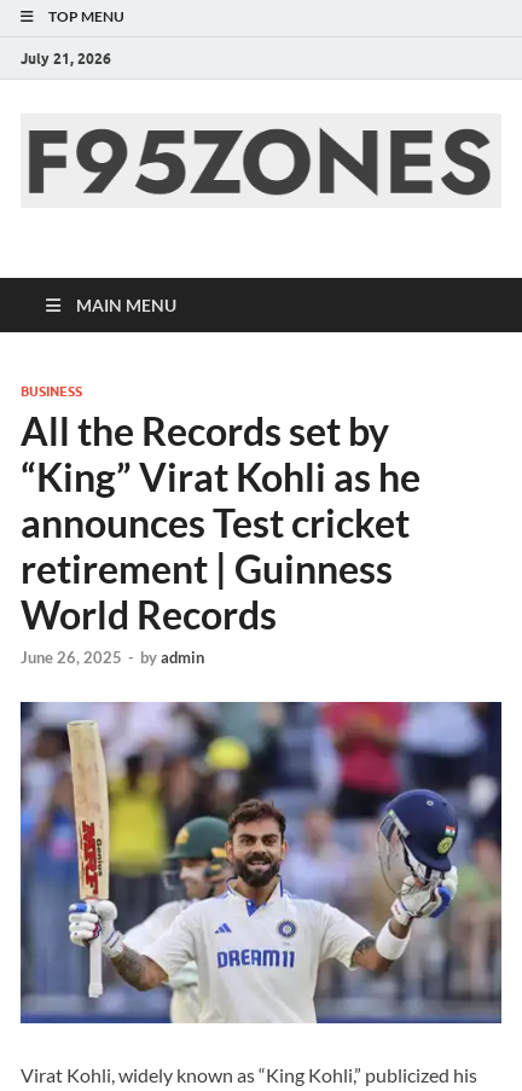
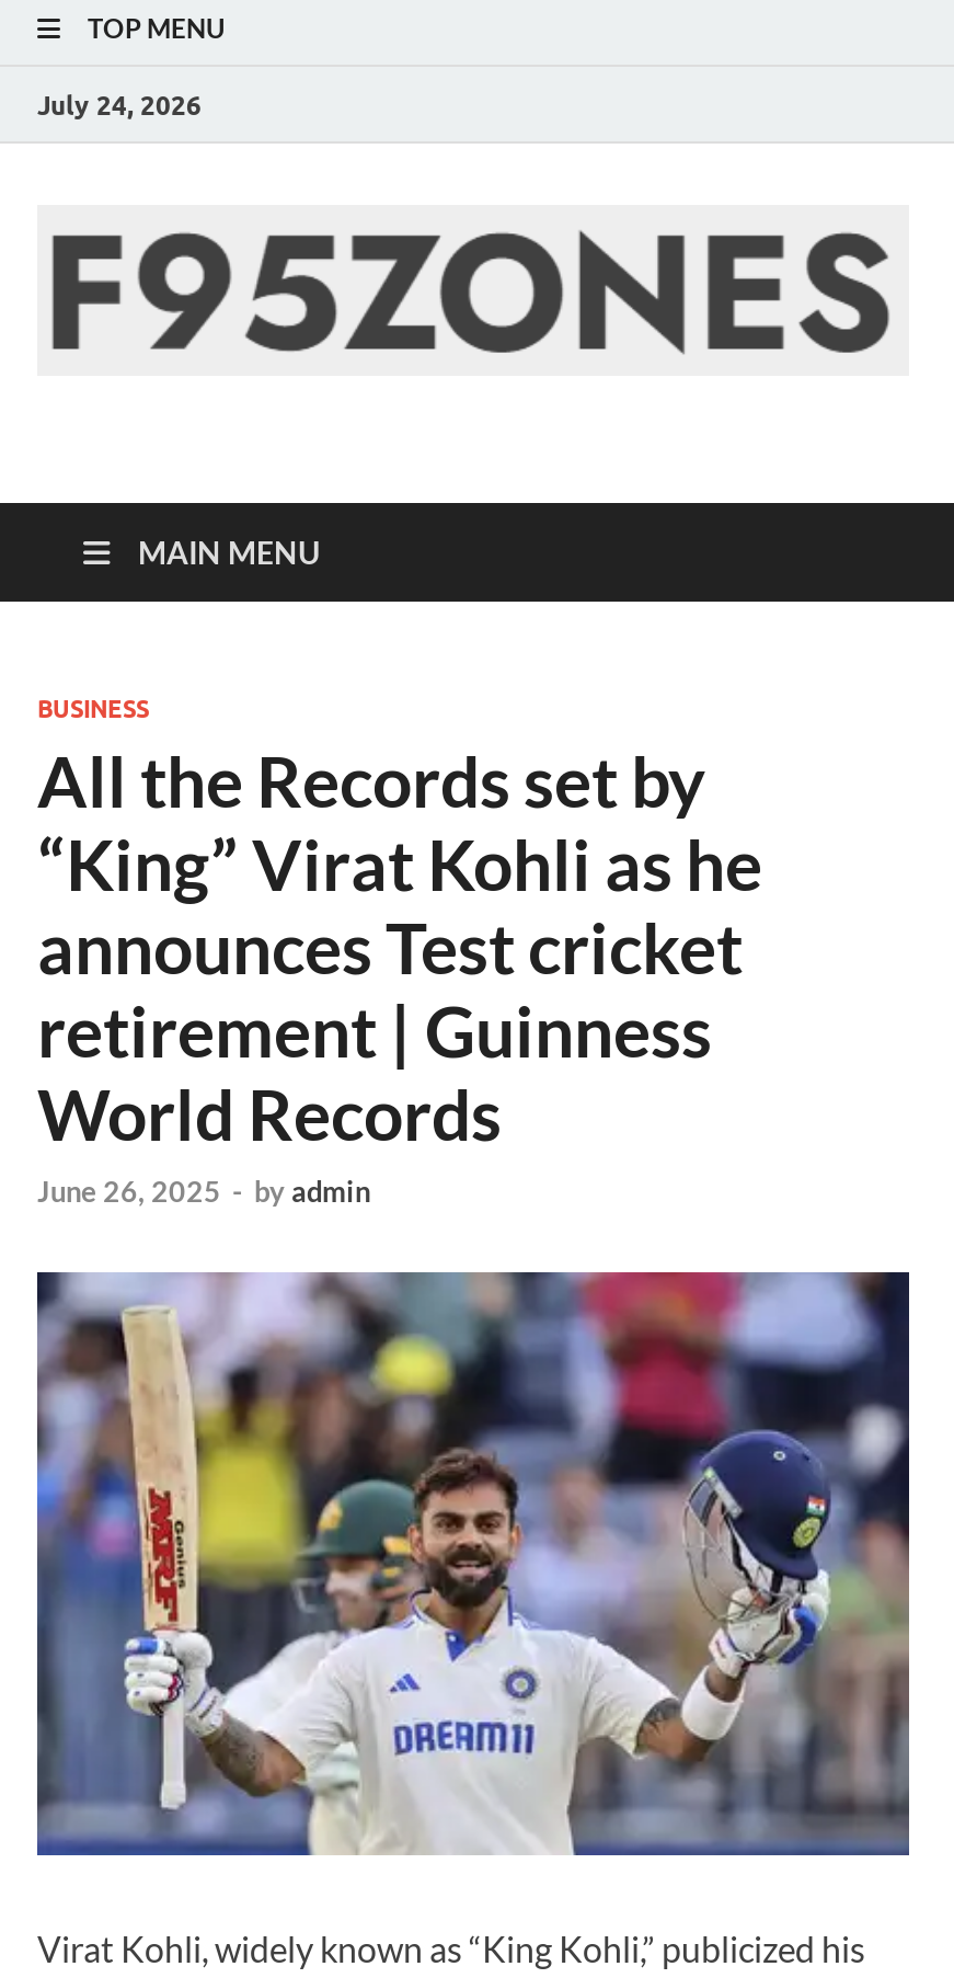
- July 21, 2026
+ July 24, 2026
